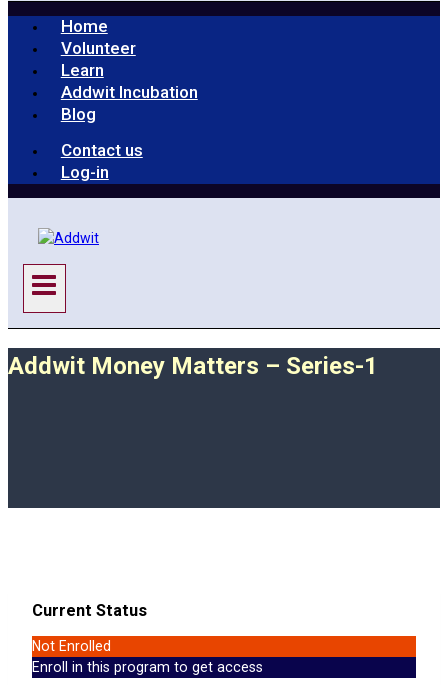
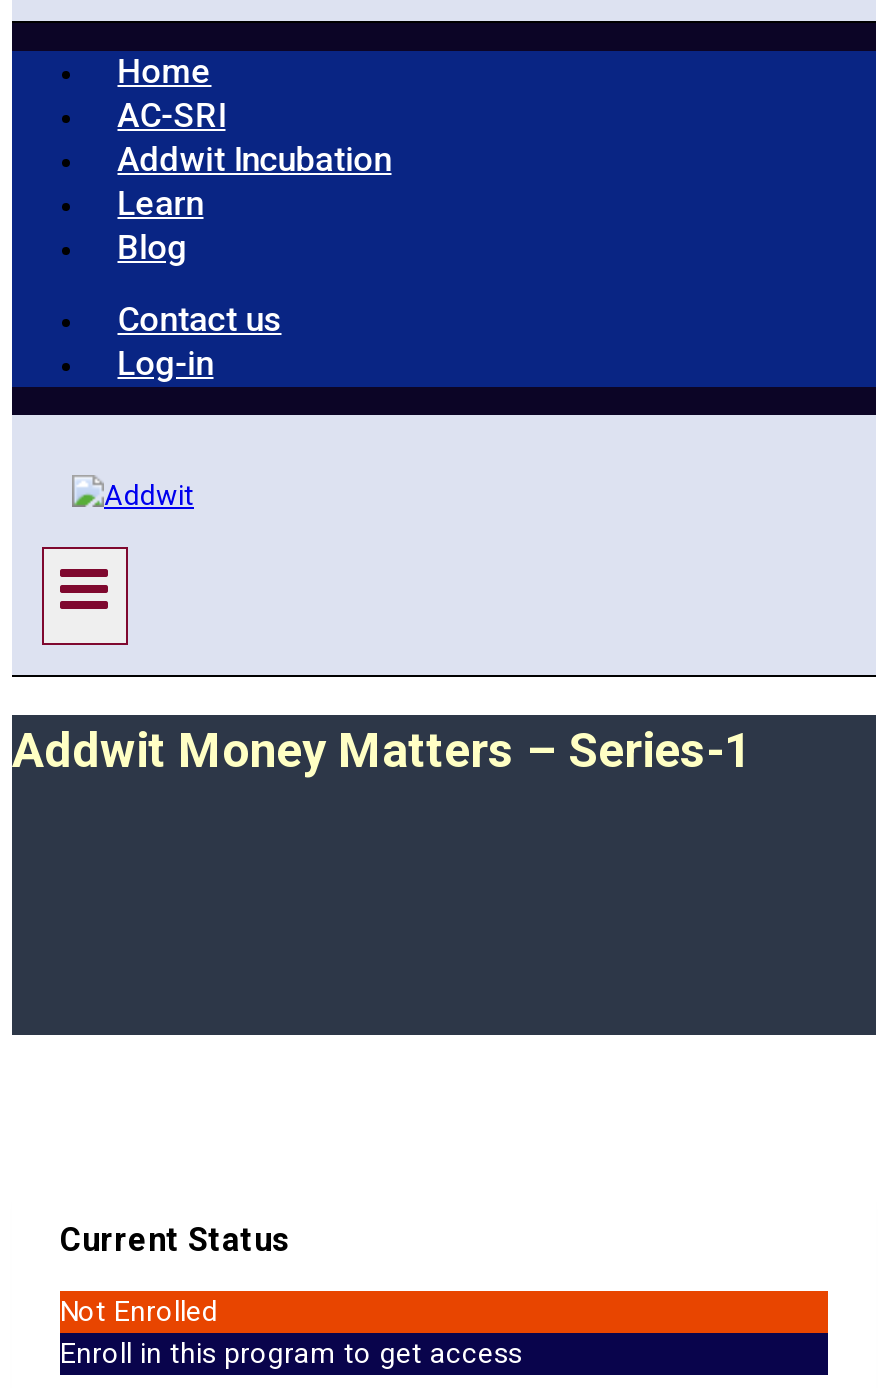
- Volunteer
+ AC-SRI

moved down: Learn

moved up: Addwit Incubation
